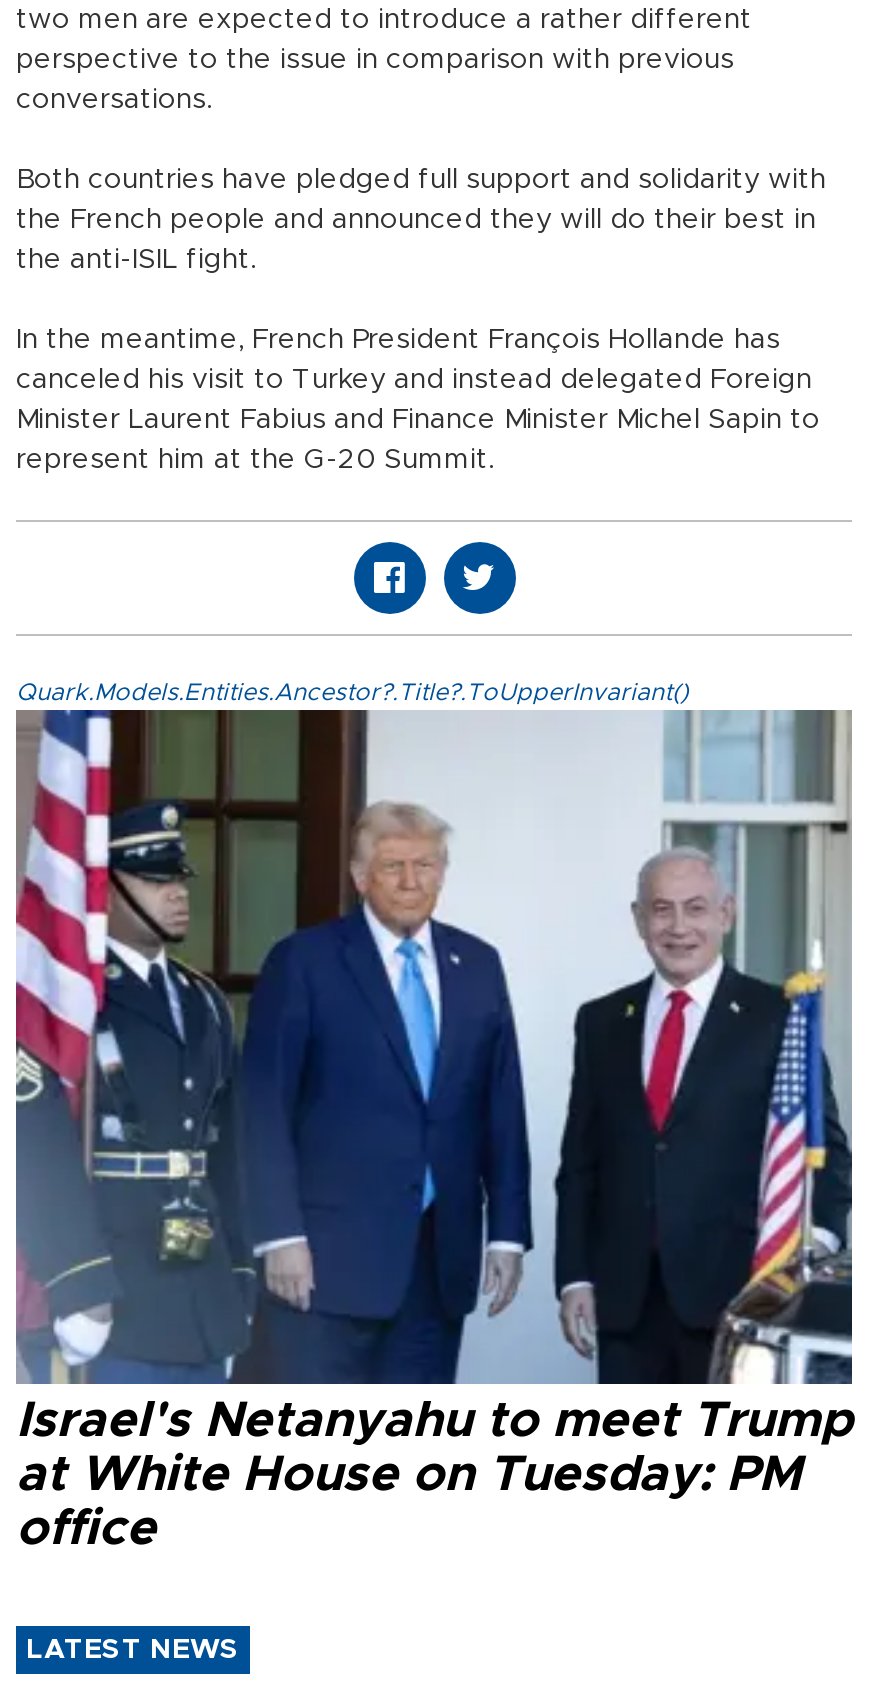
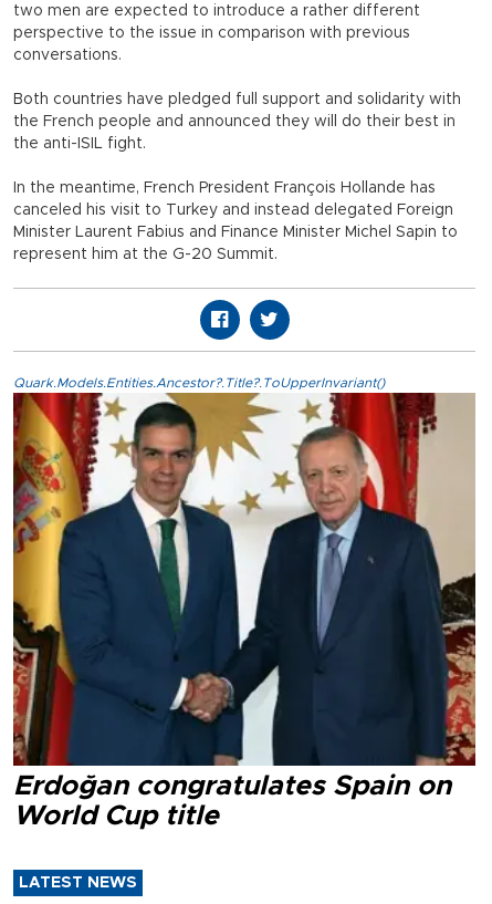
- [image]
- Israel's Netanyahu to meet Trump
- at White House on Tuesday: PM
- office
+ [image]
+ Erdoğan congratulates Spain on
+ World Cup title
